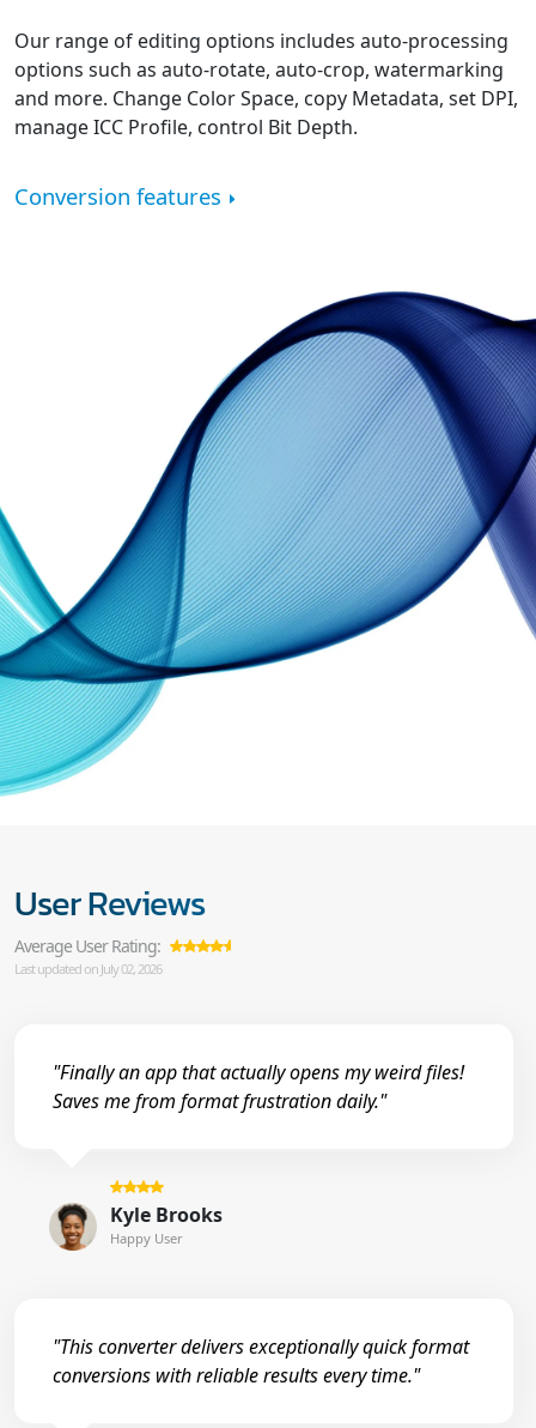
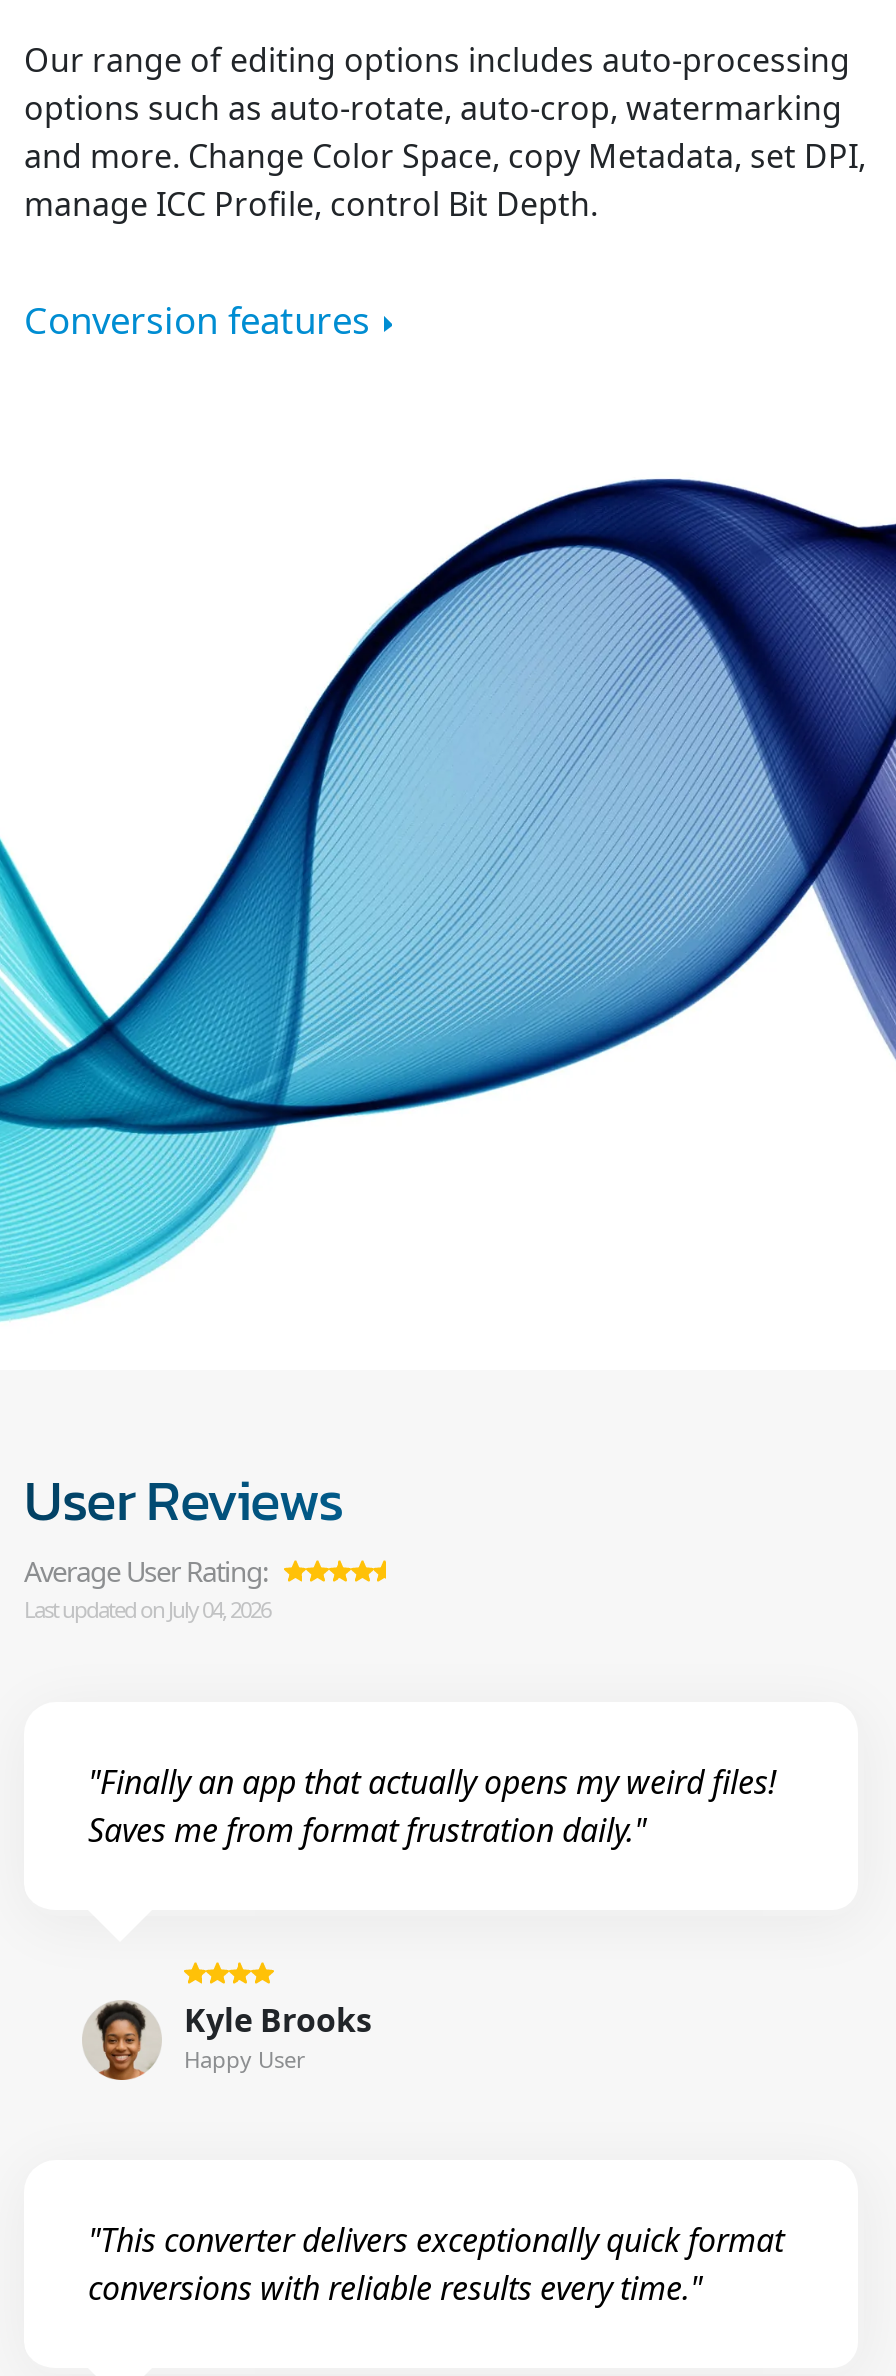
- Last updated on July 02, 2026
+ Last updated on July 04, 2026
